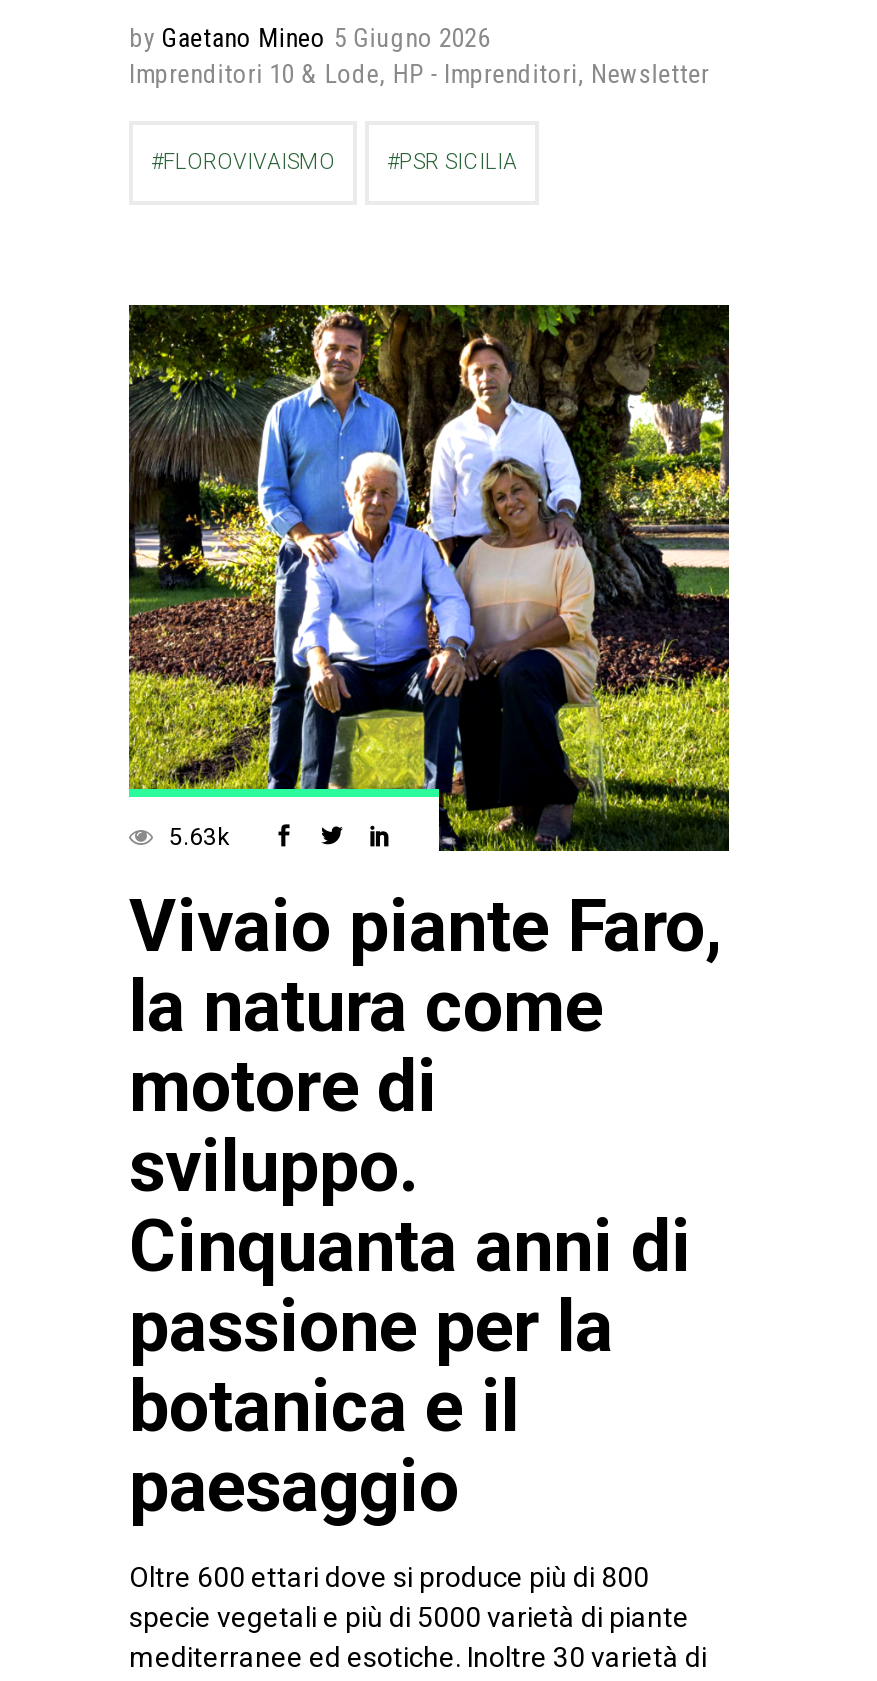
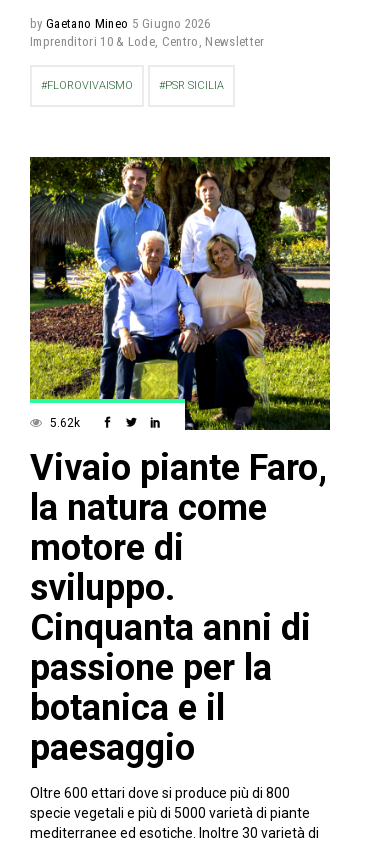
- Imprenditori 10 & Lode, HP - Imprenditori, Newsletter
+ Imprenditori 10 & Lode, Centro, Newsletter

- 5.63k
+ 5.62k
